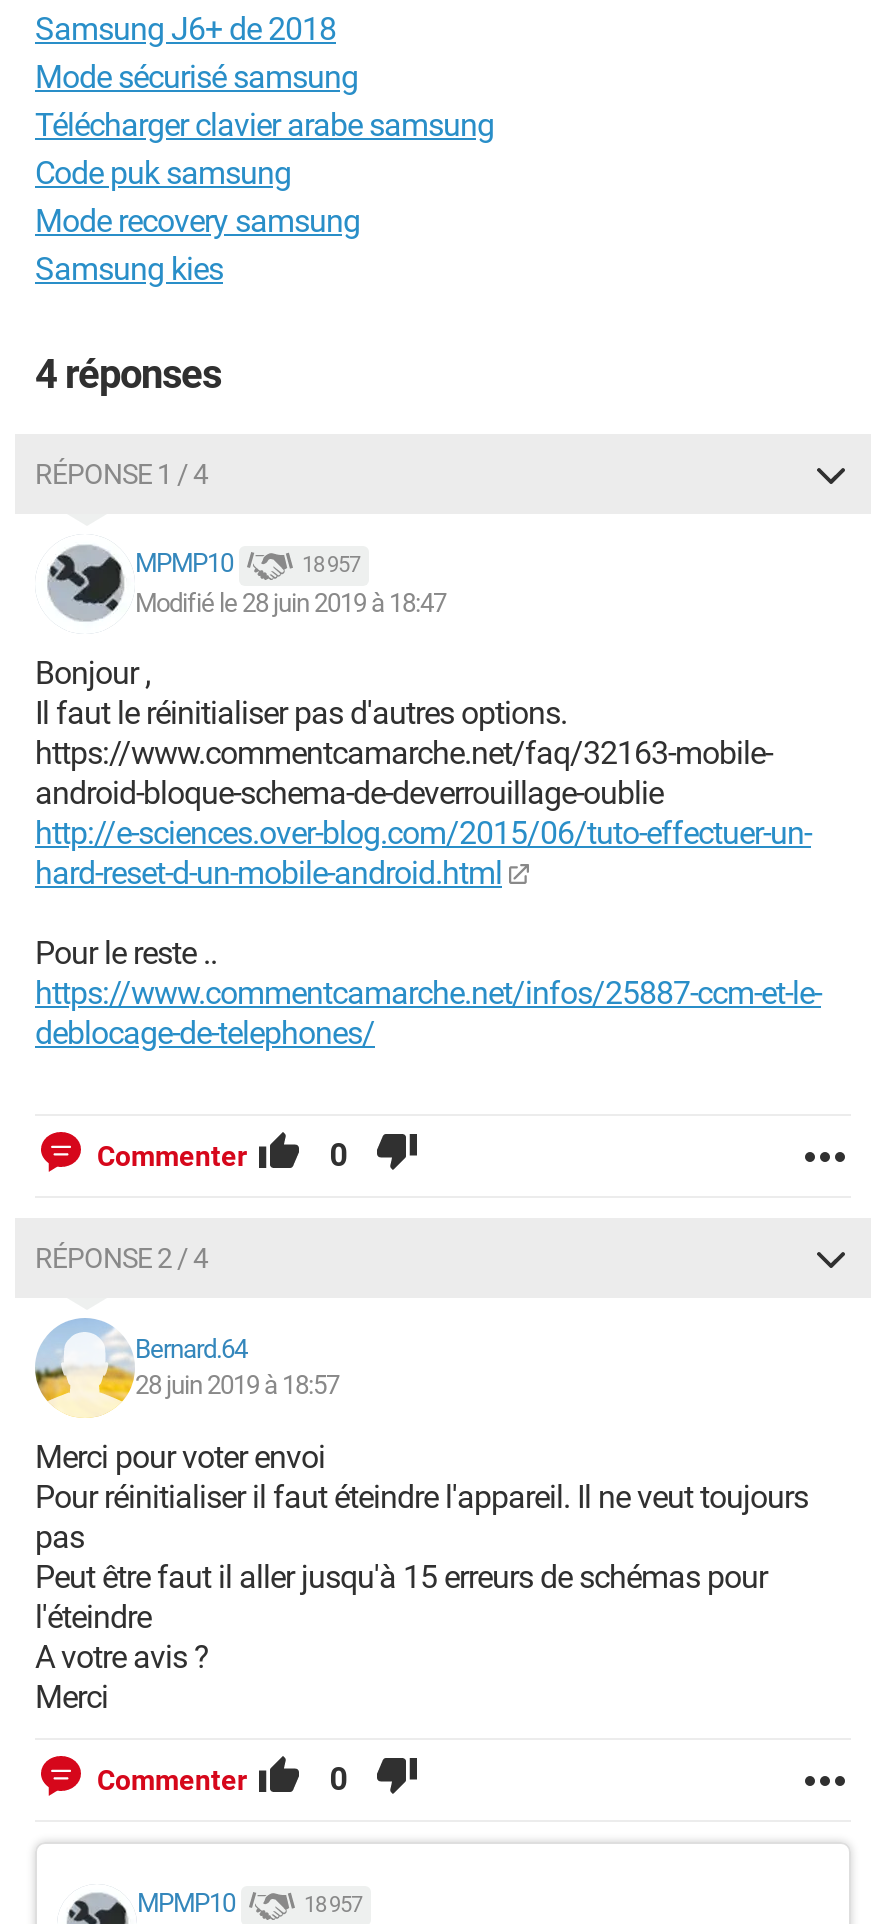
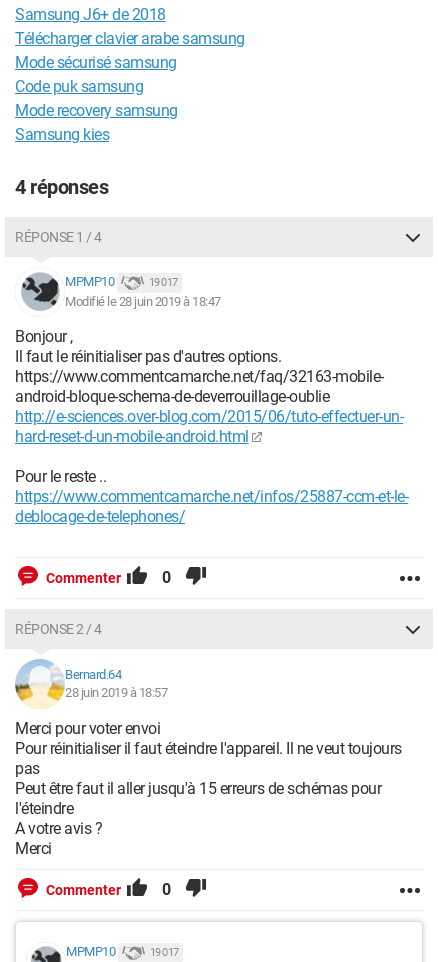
moved down: Mode sécurisé samsung

moved up: Télécharger clavier arabe samsung

- 18 957
+ 19 017

- 18 957
+ 19 017
